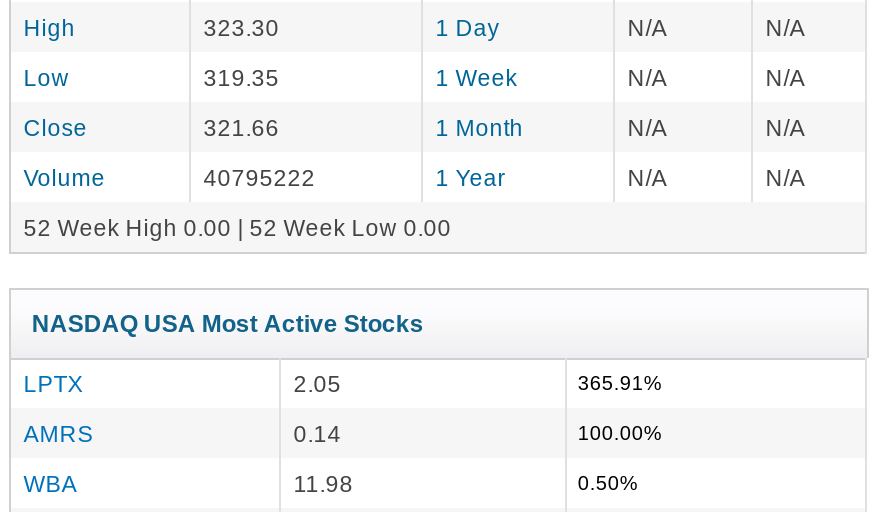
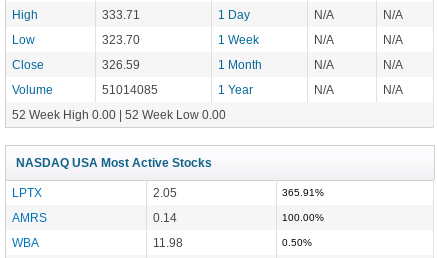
- 323.30
+ 333.71

- 319.35
+ 323.70

- 321.66
+ 326.59

- 40795222
+ 51014085
